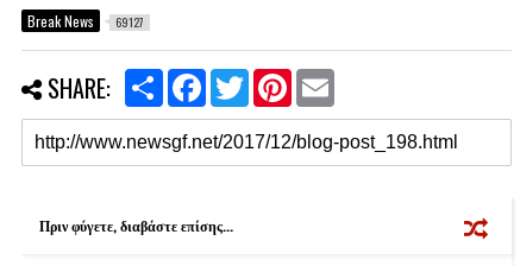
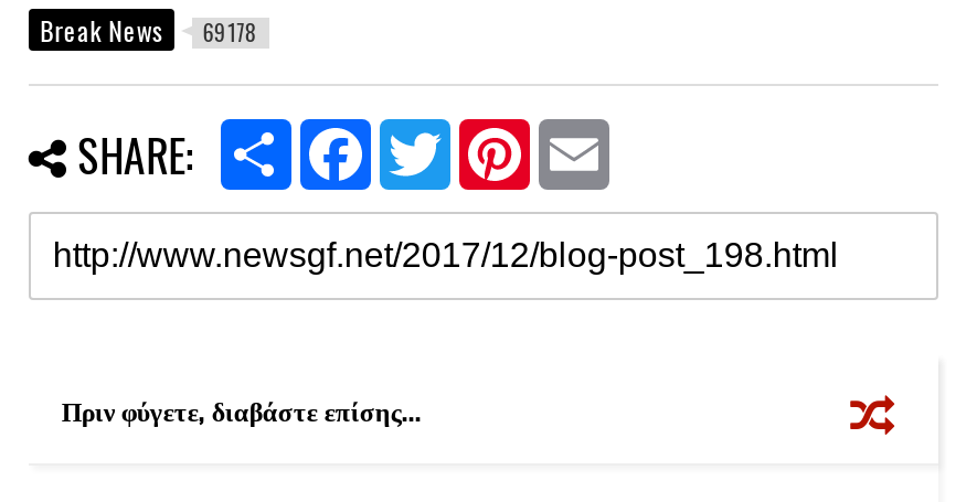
- Break News 69127
+ Break News 69178
